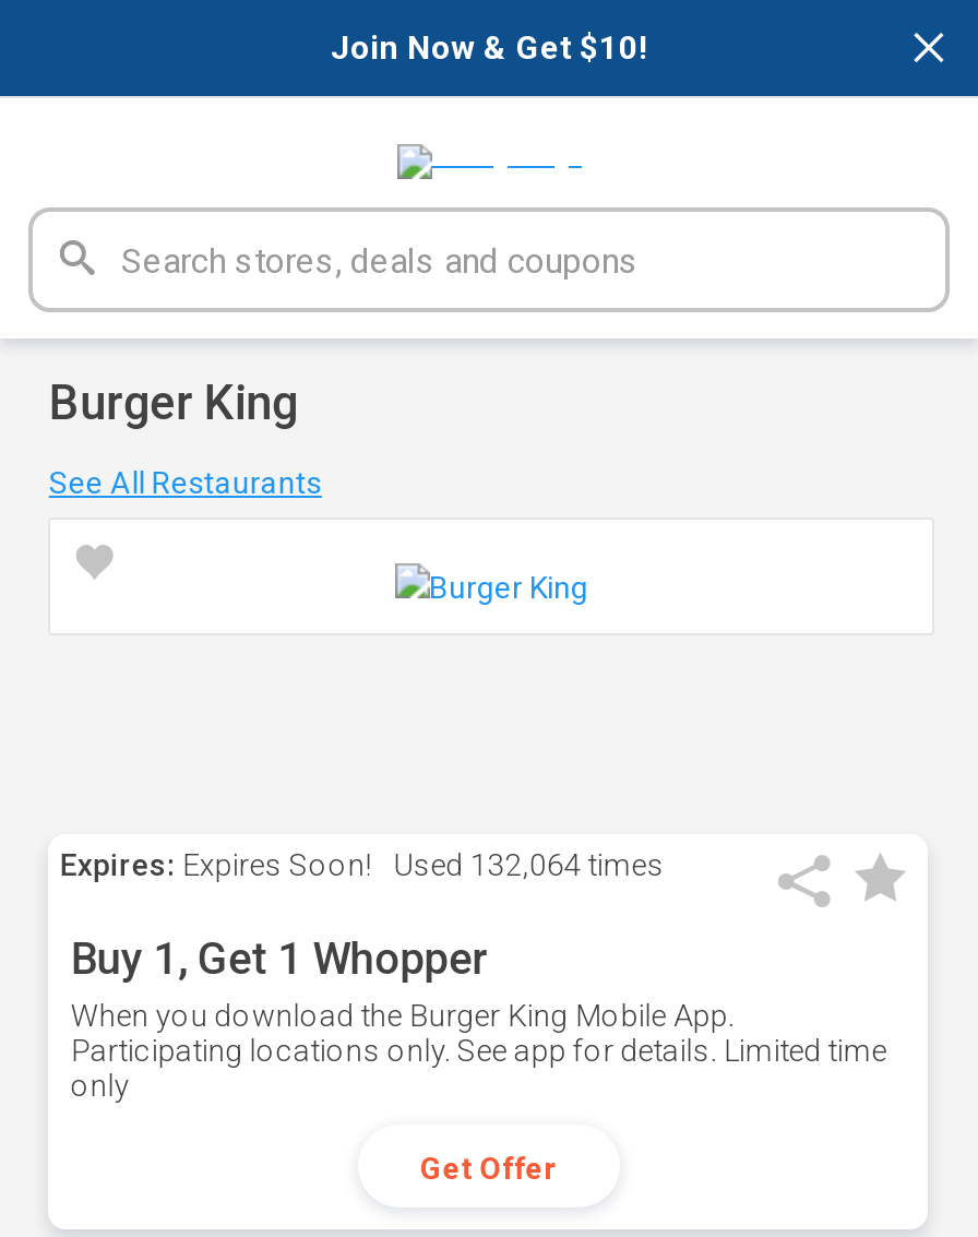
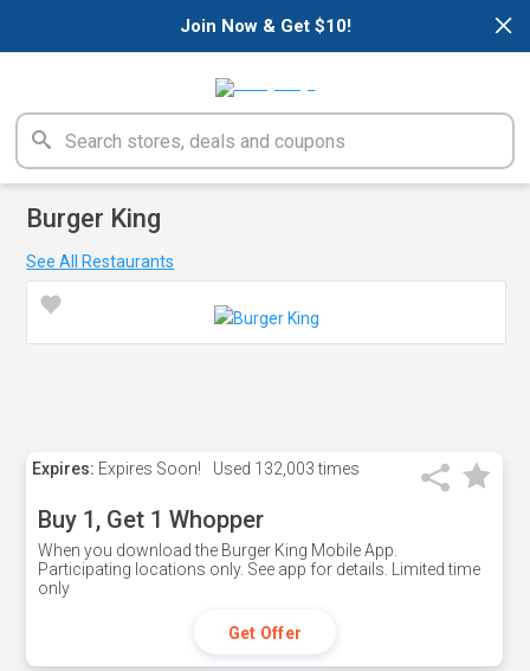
- Expires: Expires Soon! Used 132,064 times
+ Expires: Expires Soon! Used 132,003 times
